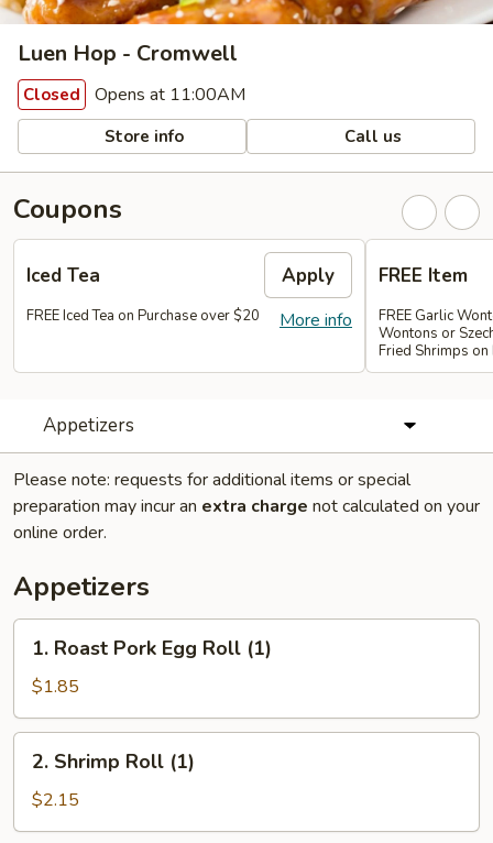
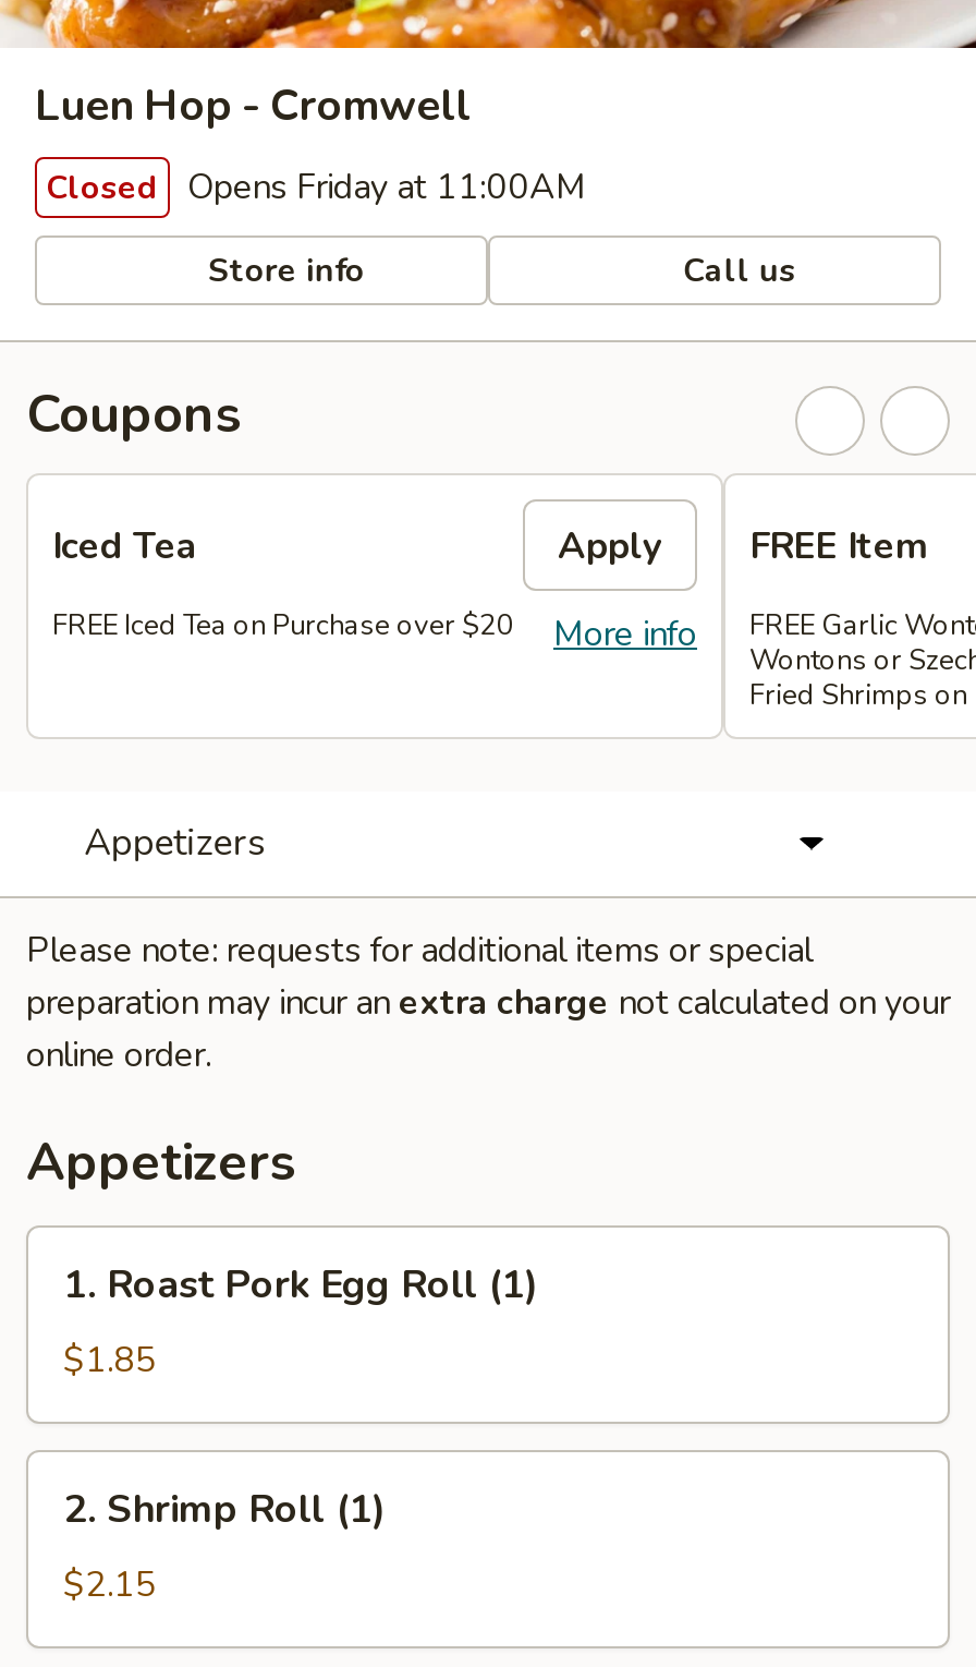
- Closed Opens at 11:00AM
+ Closed Opens Friday at 11:00AM
